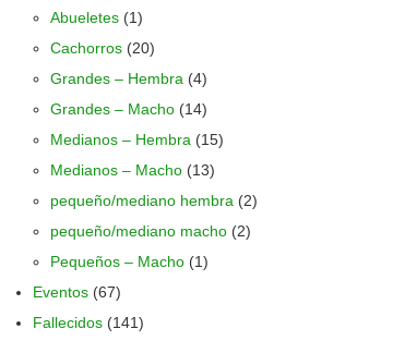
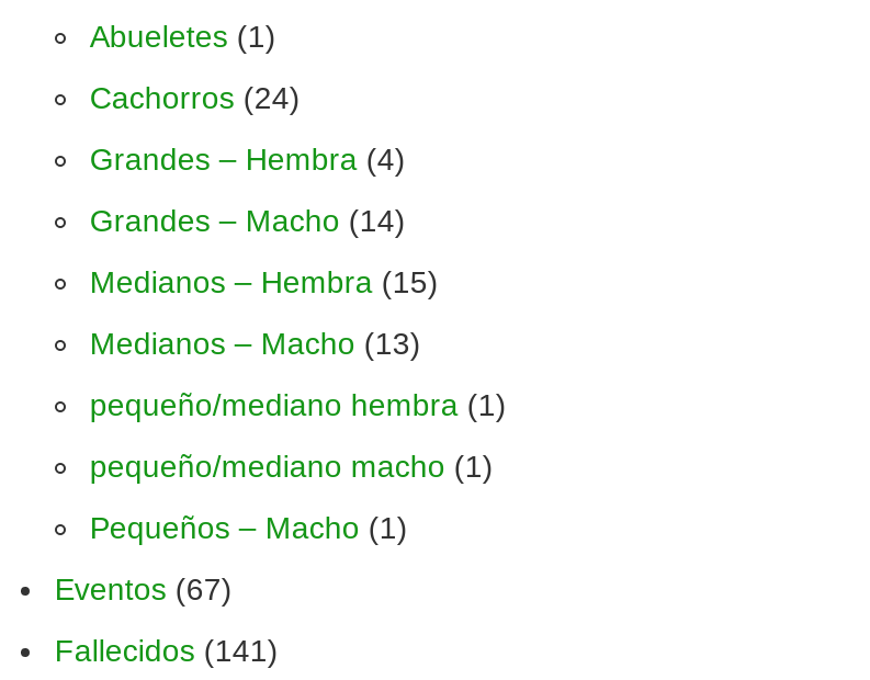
- Cachorros (20)
+ Cachorros (24)

- pequeño/mediano hembra (2)
+ pequeño/mediano hembra (1)

- pequeño/mediano macho (2)
+ pequeño/mediano macho (1)
